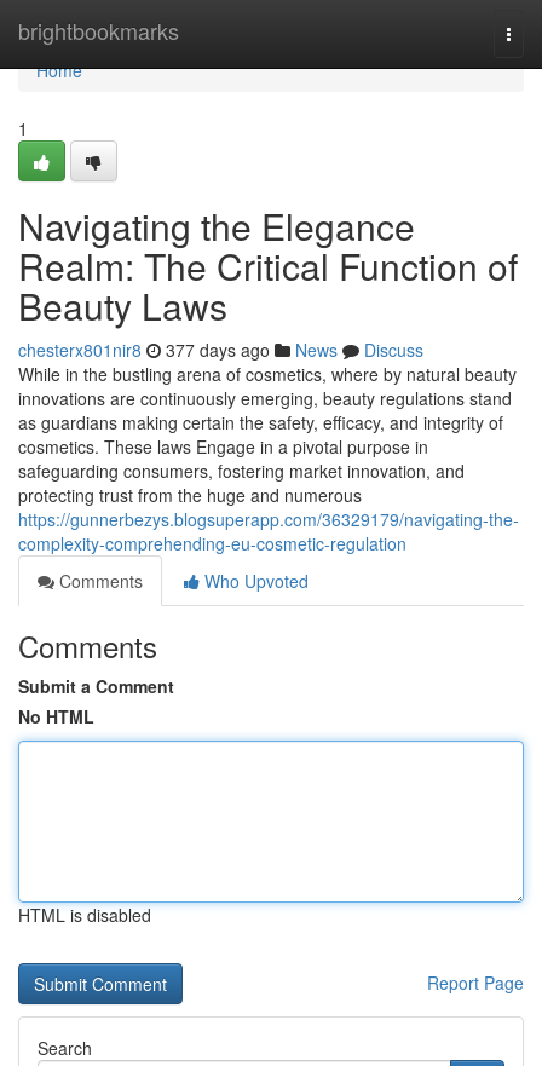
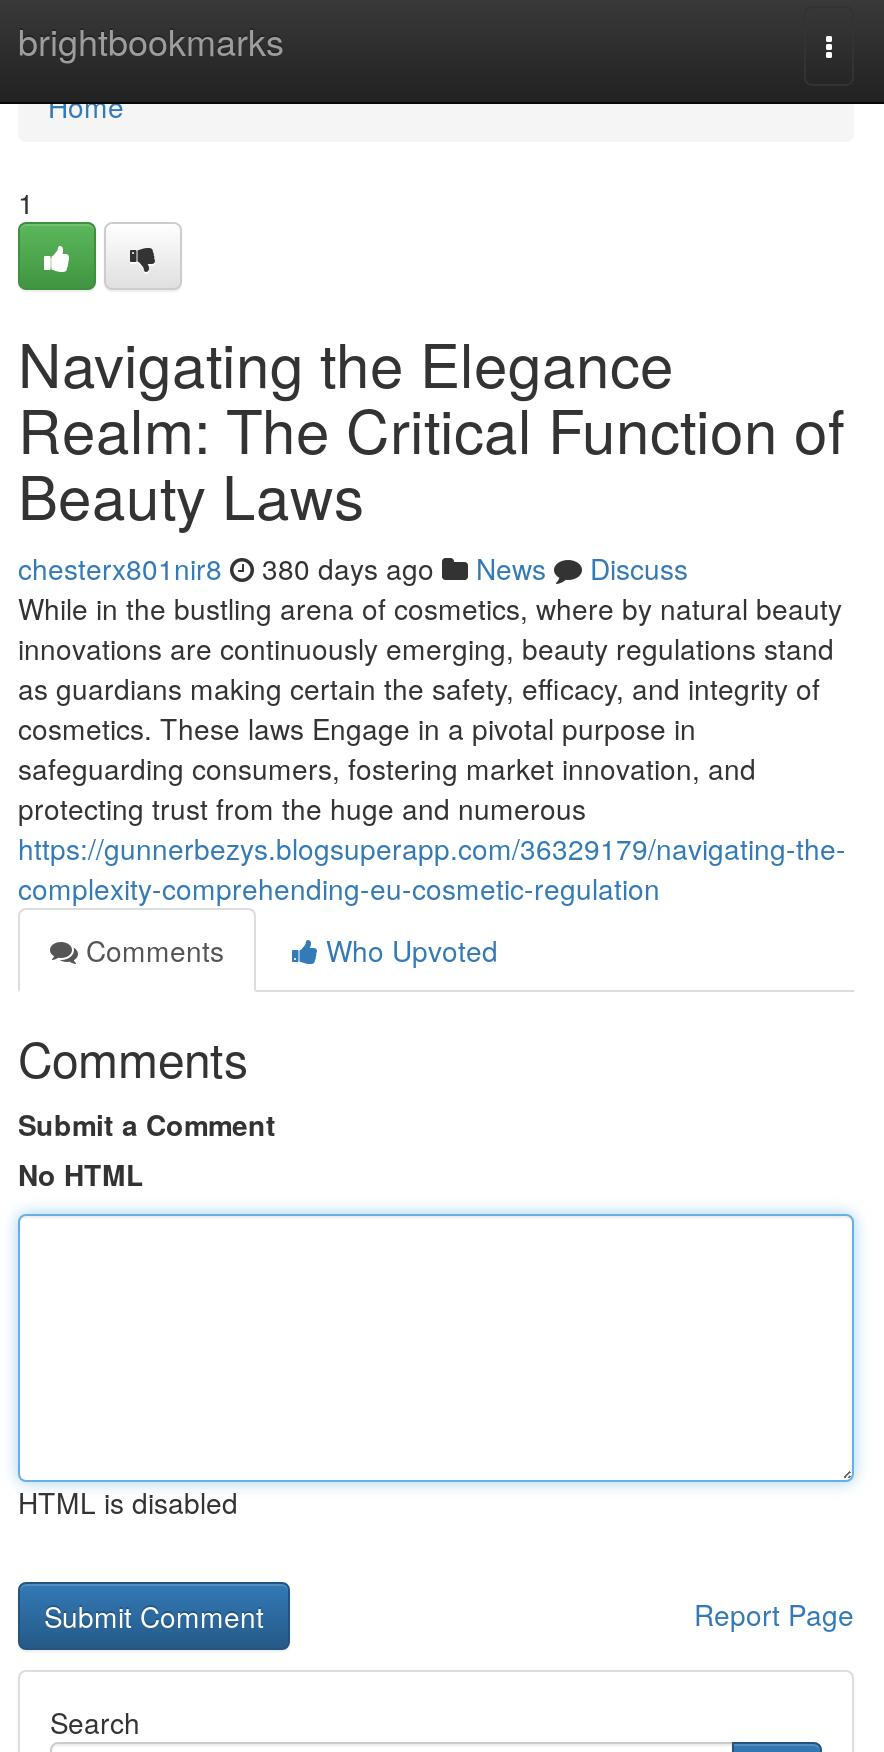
- chesterx801nir8 377 days ago News Discuss
+ chesterx801nir8 380 days ago News Discuss
